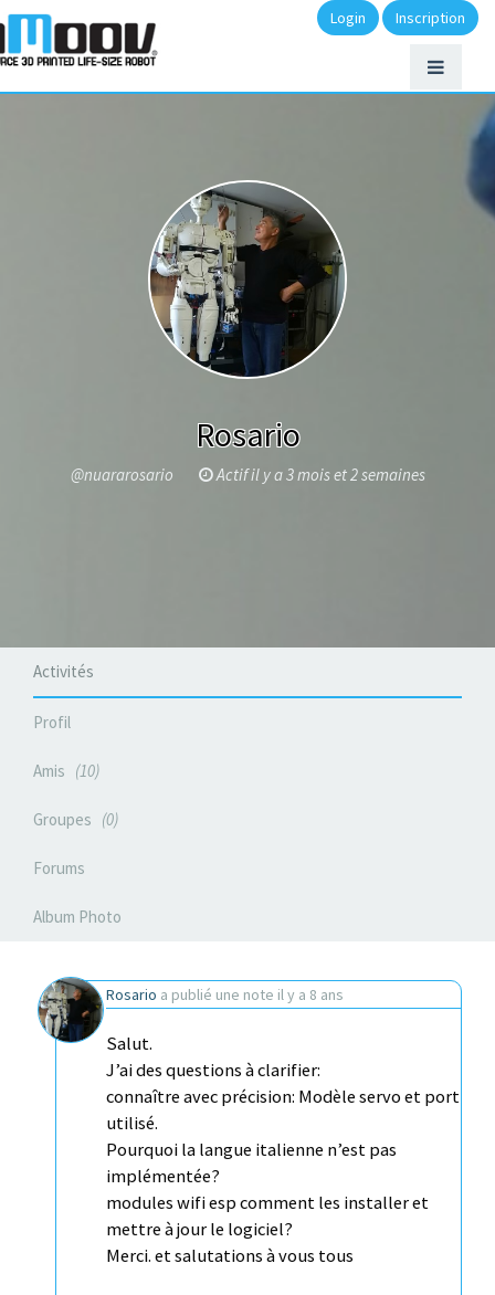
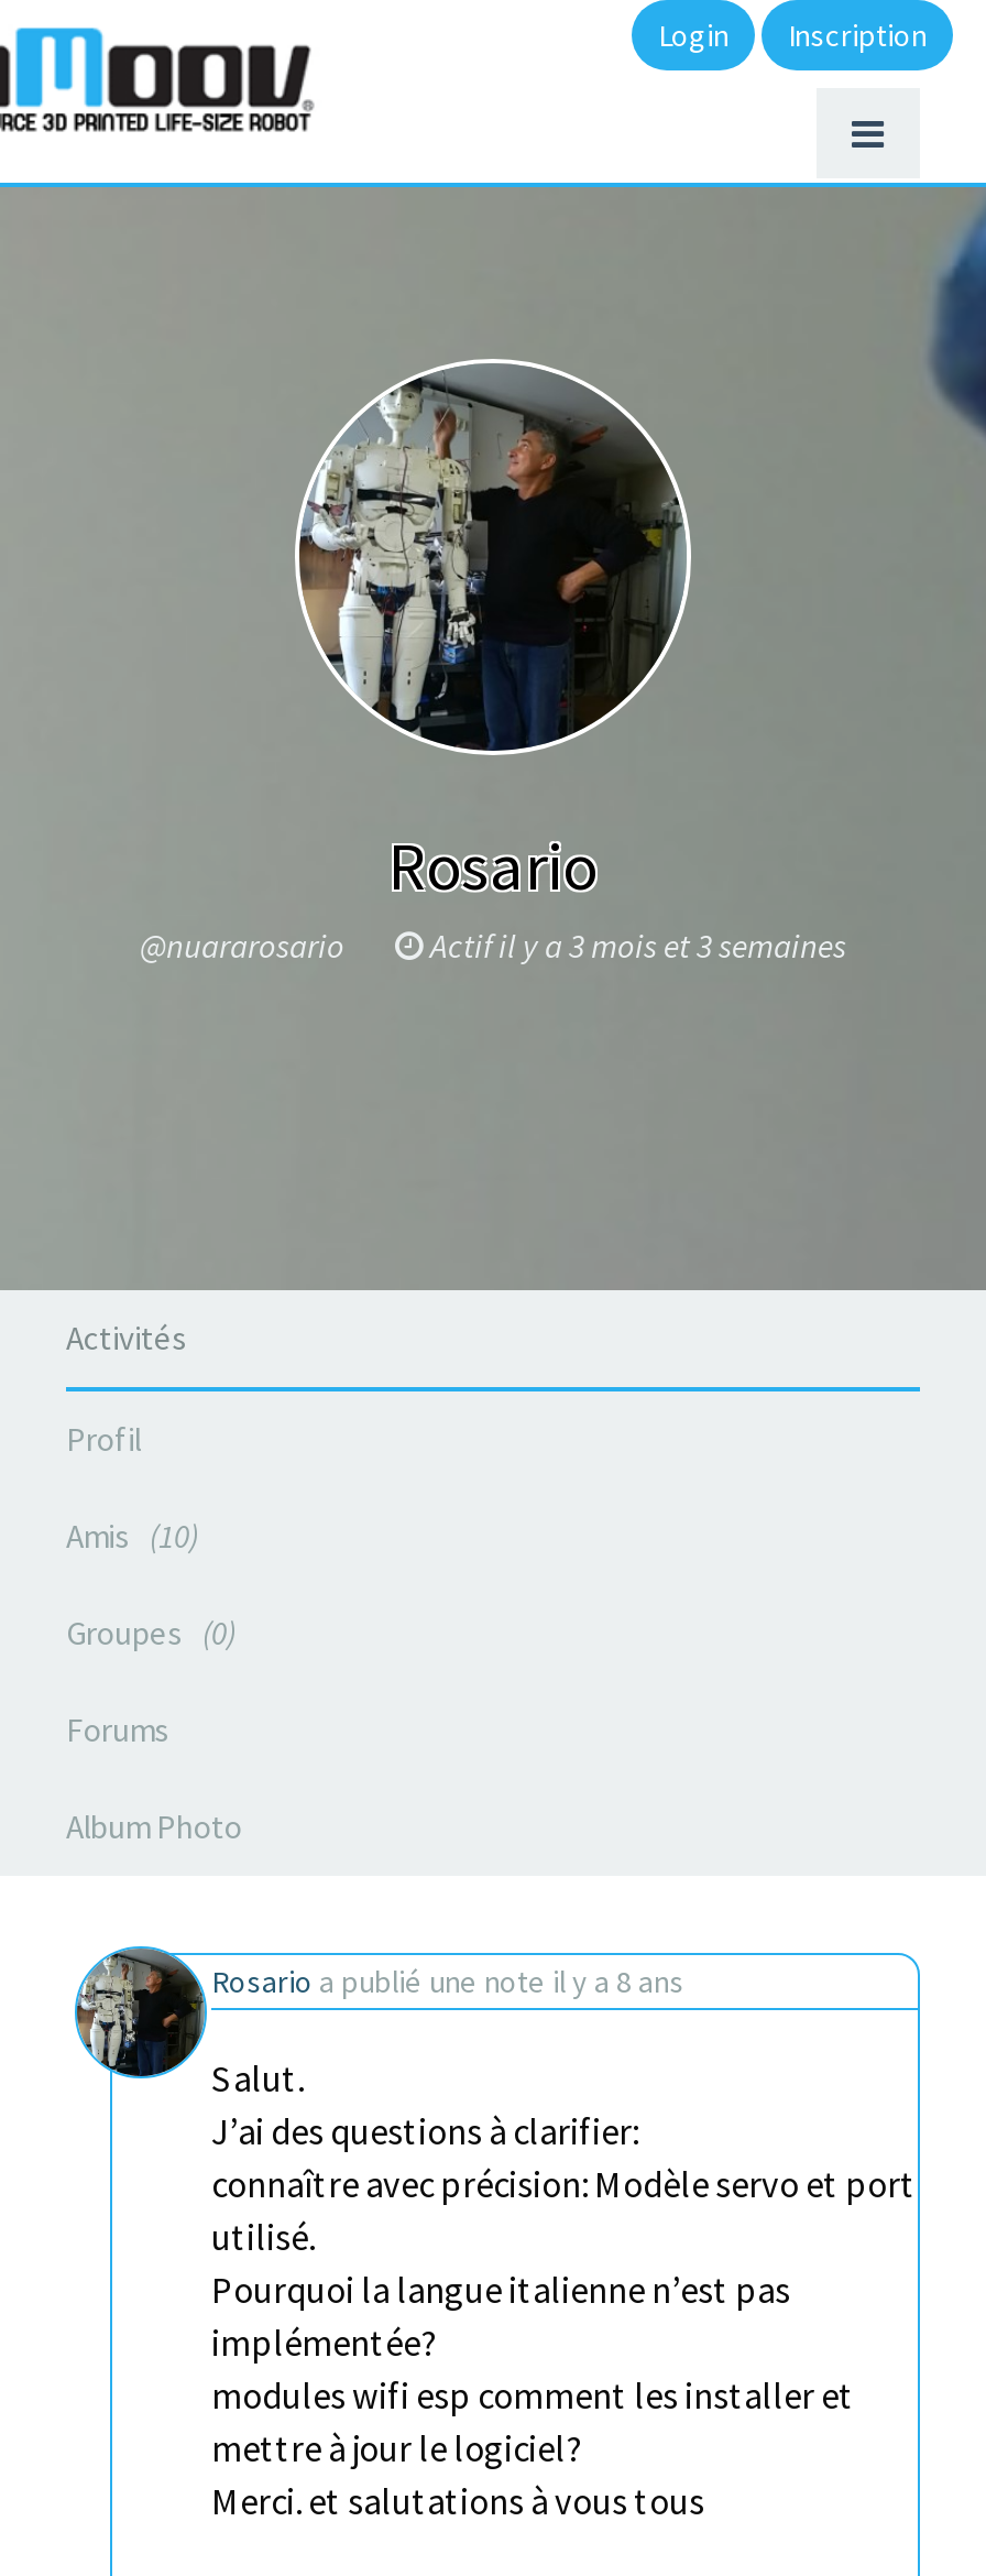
- Actif il y a 3 mois et 2 semaines
+ Actif il y a 3 mois et 3 semaines
